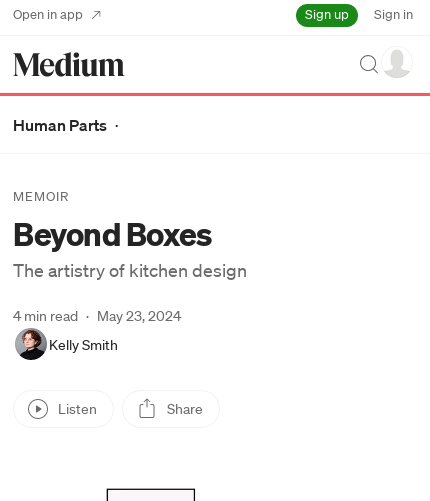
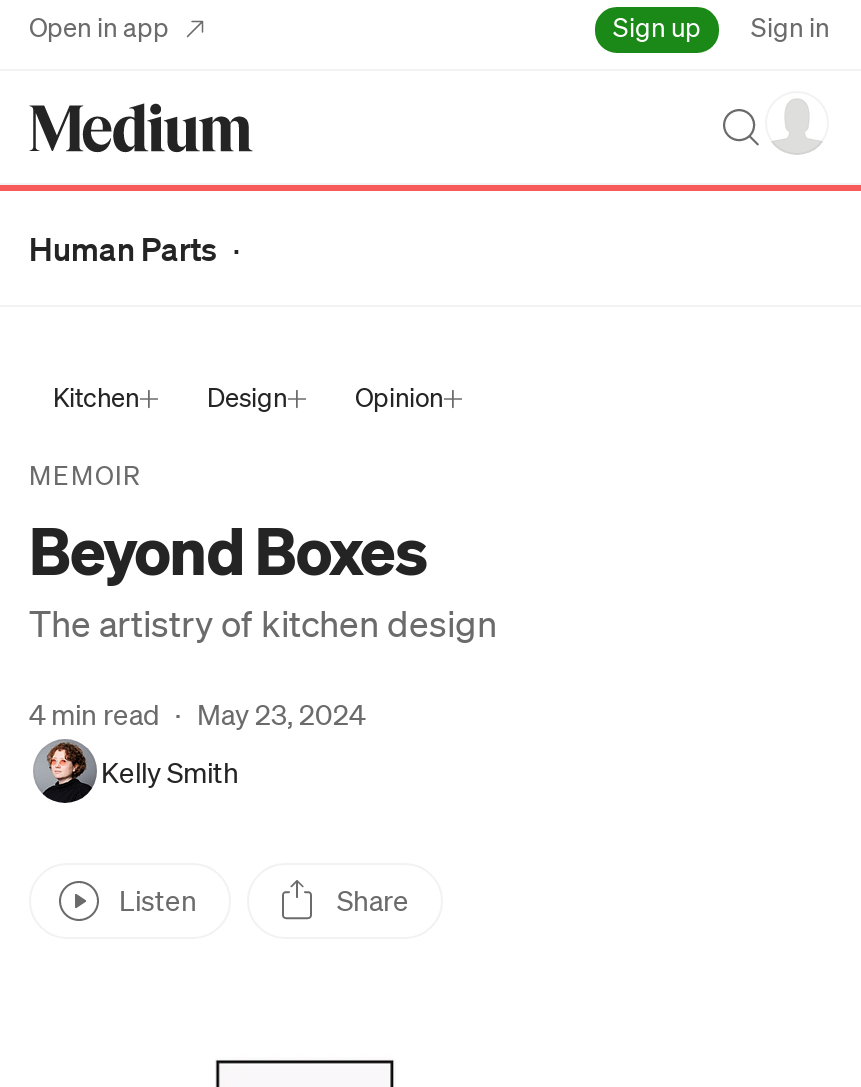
+ Kitchen
+ Design
+ Opinion
